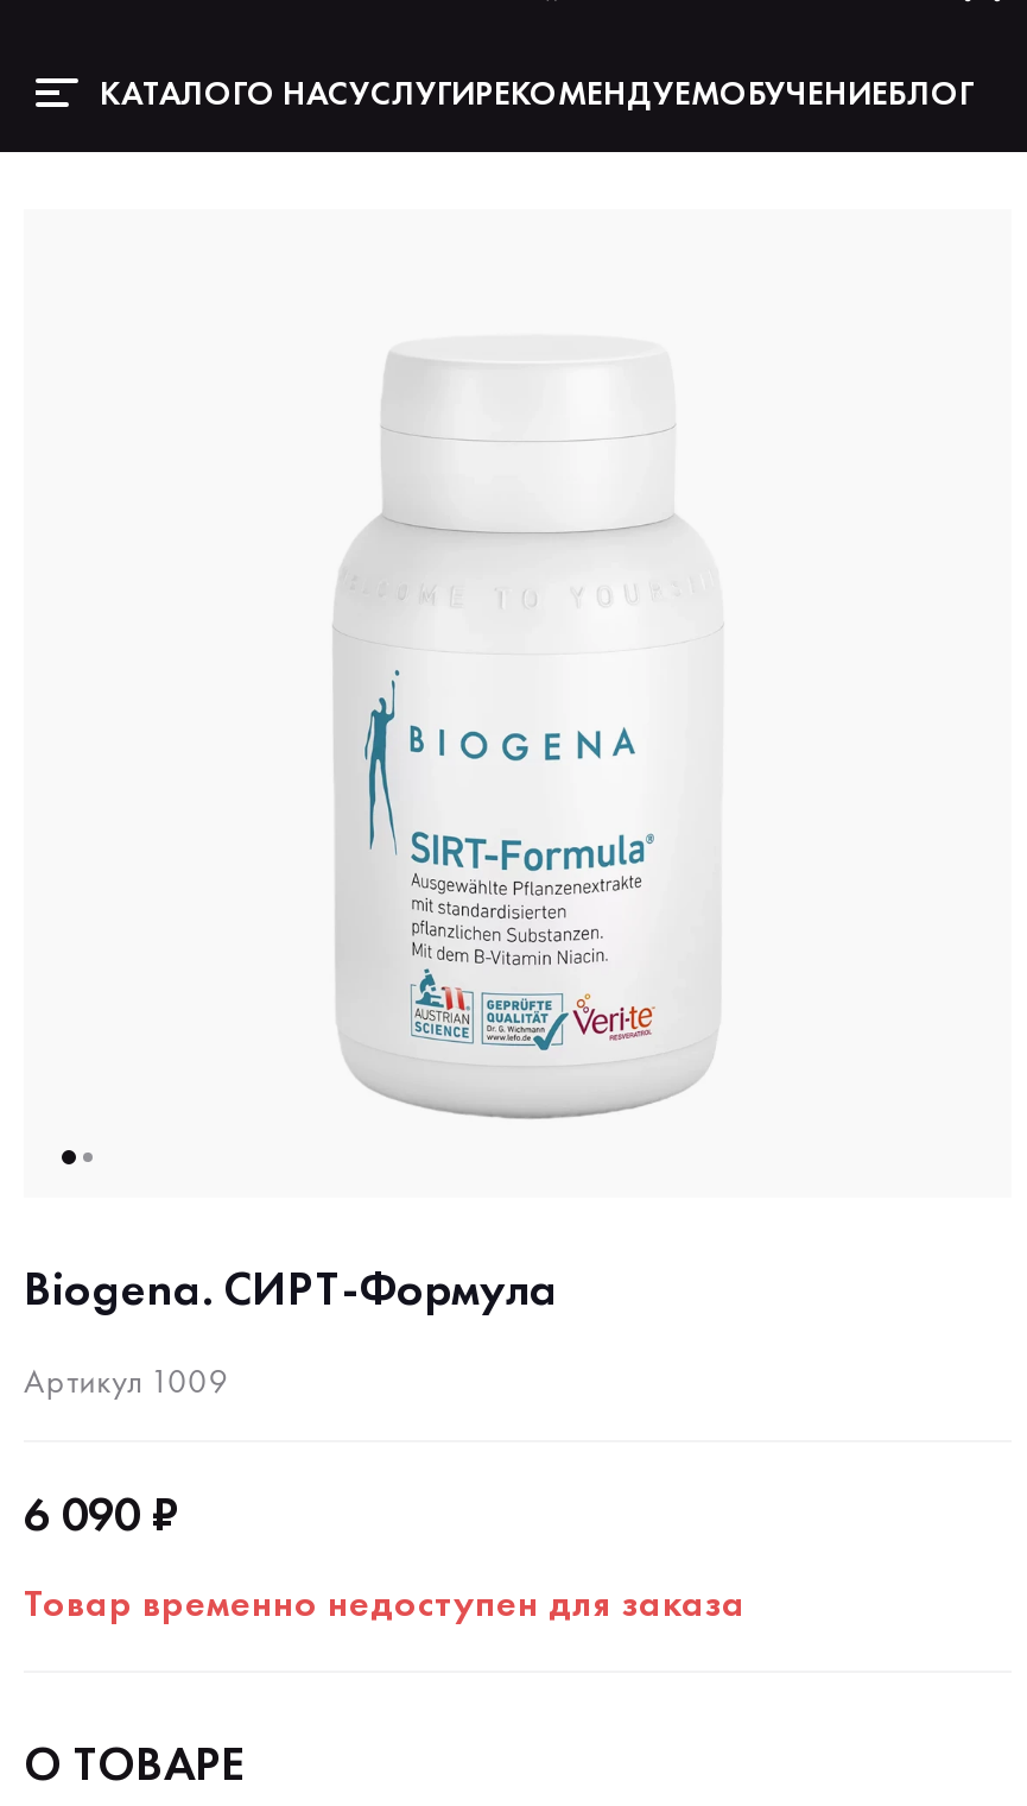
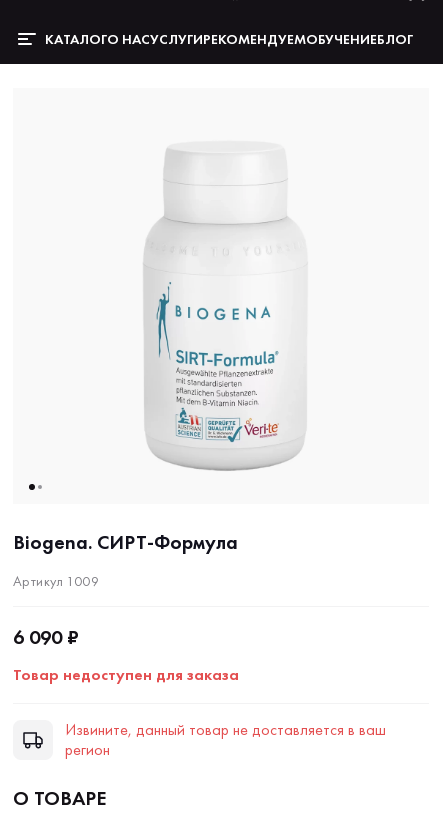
- Товар временно недоступен для заказа
+ Товар недоступен для заказа
+ Извините, данный товар не доставляется в ваш
+ регион
